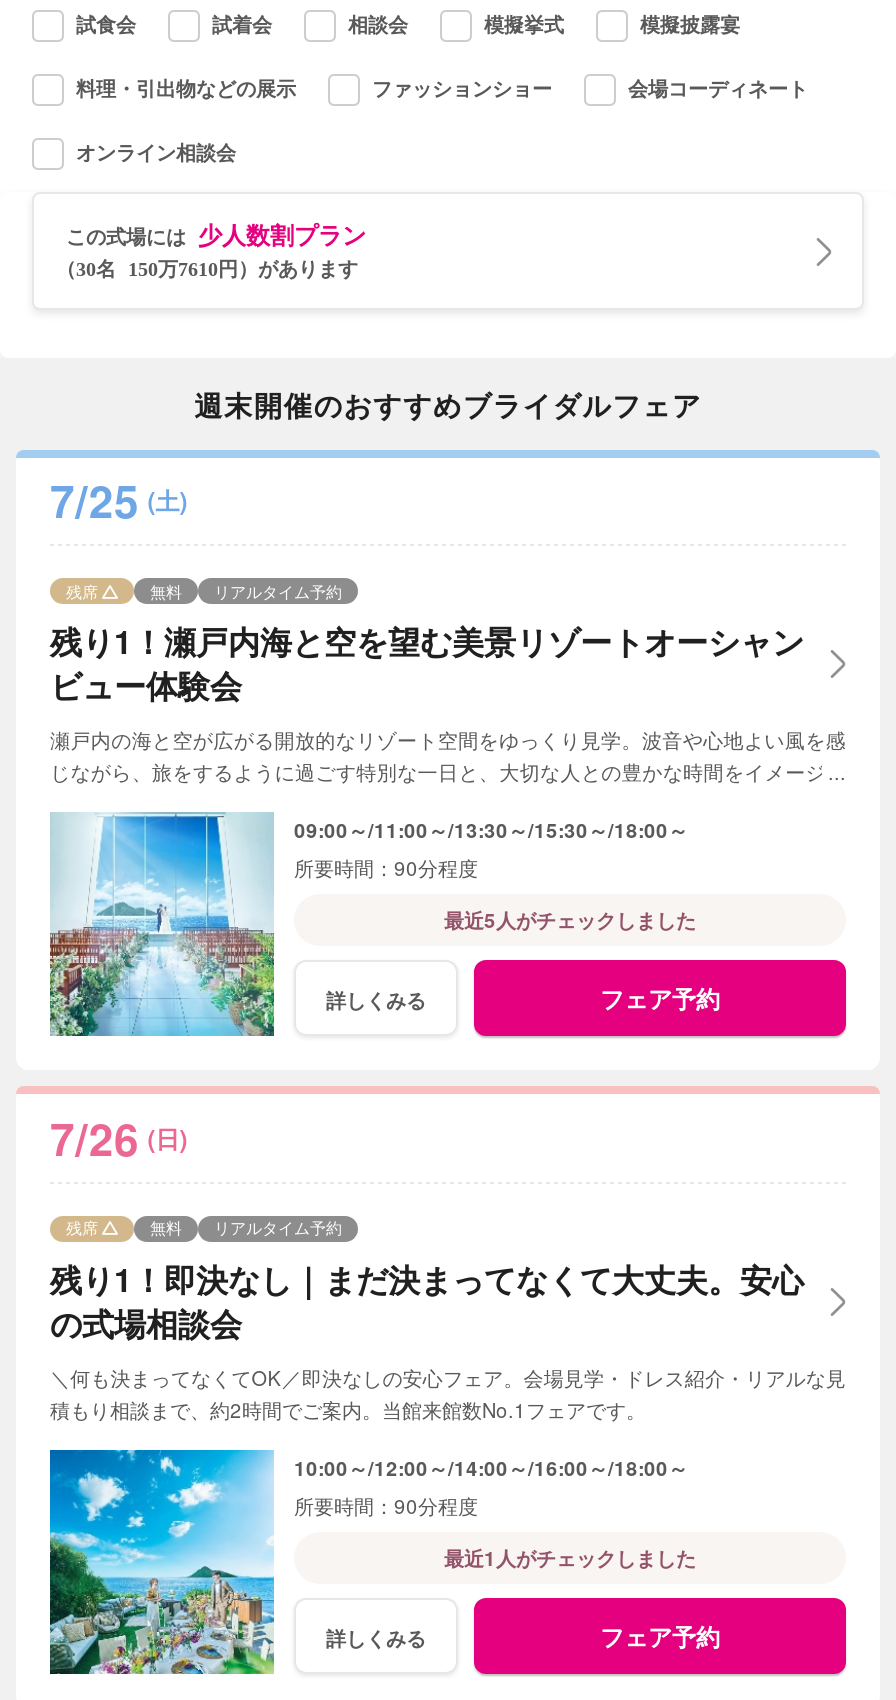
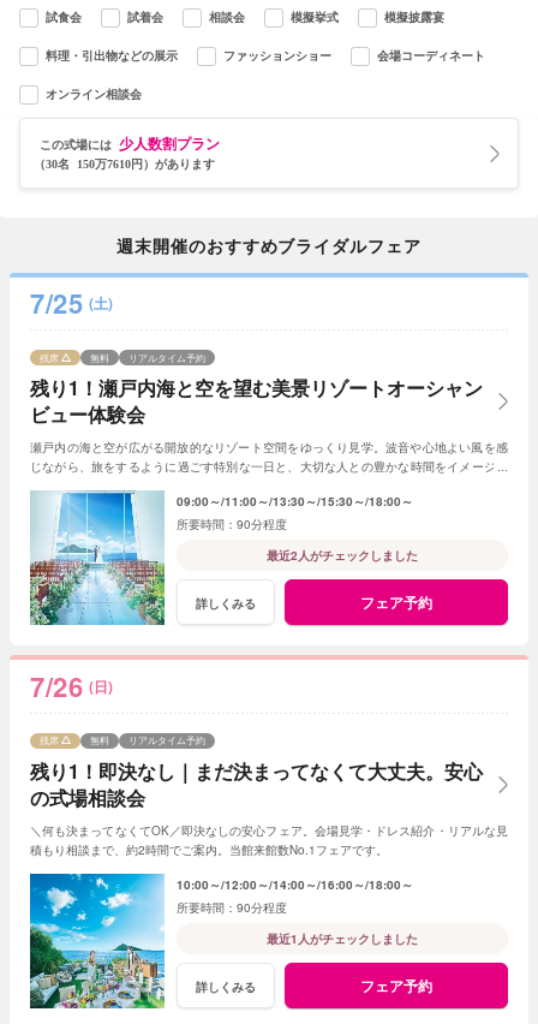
- 最近5人がチェックしました
+ 最近2人がチェックしました
